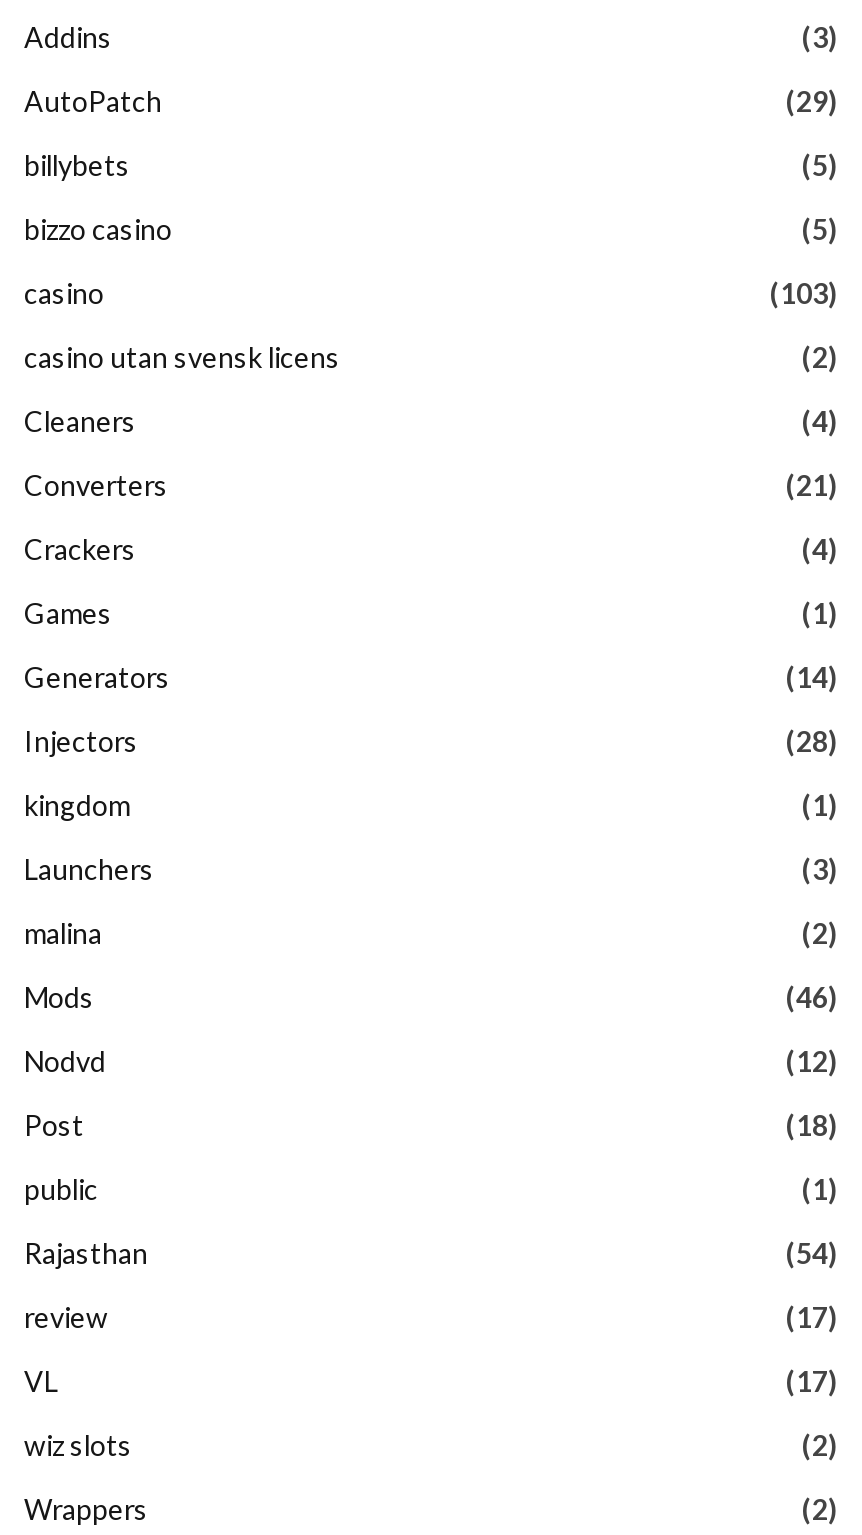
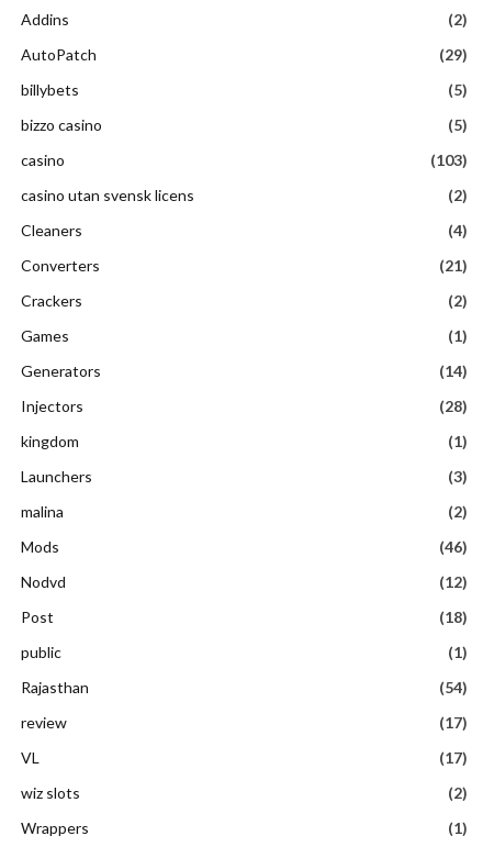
- (3)
+ (2)

- (4)
+ (2)

- (2)
+ (1)
